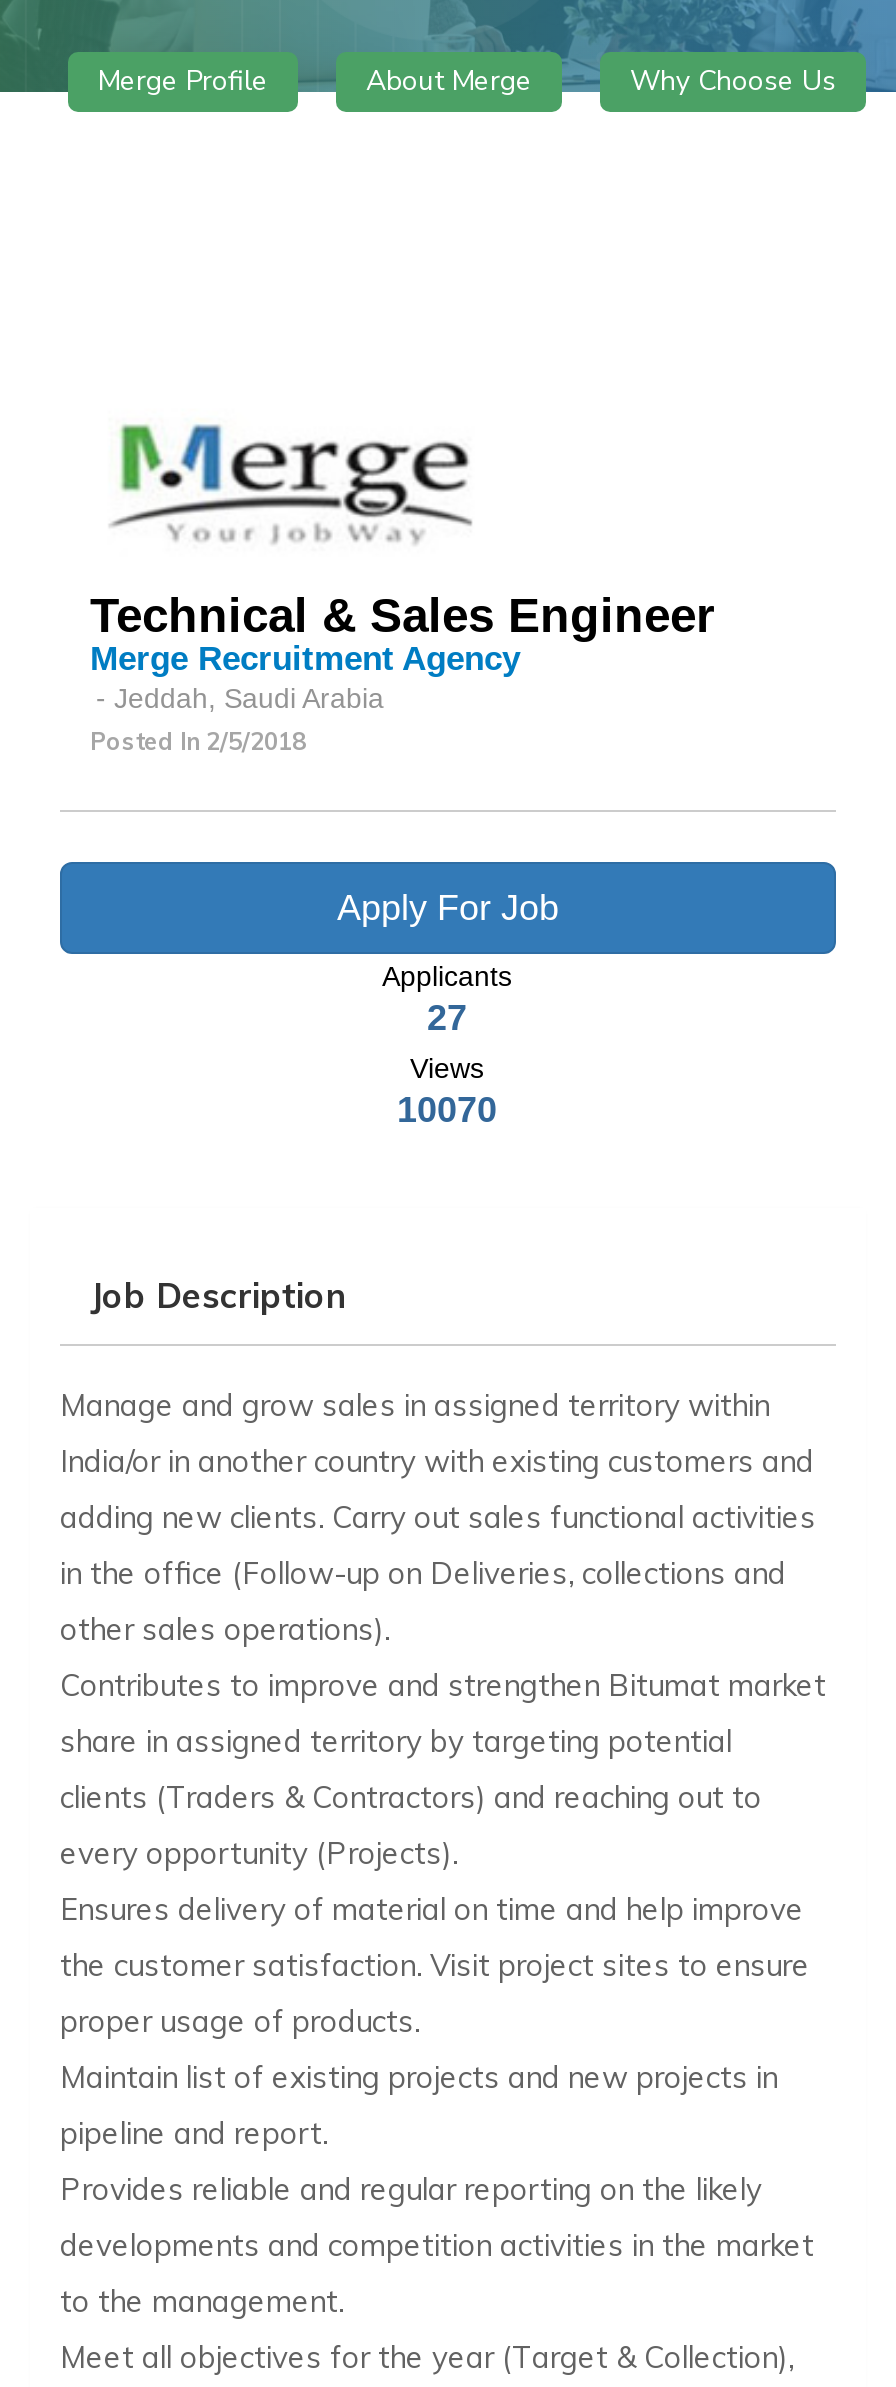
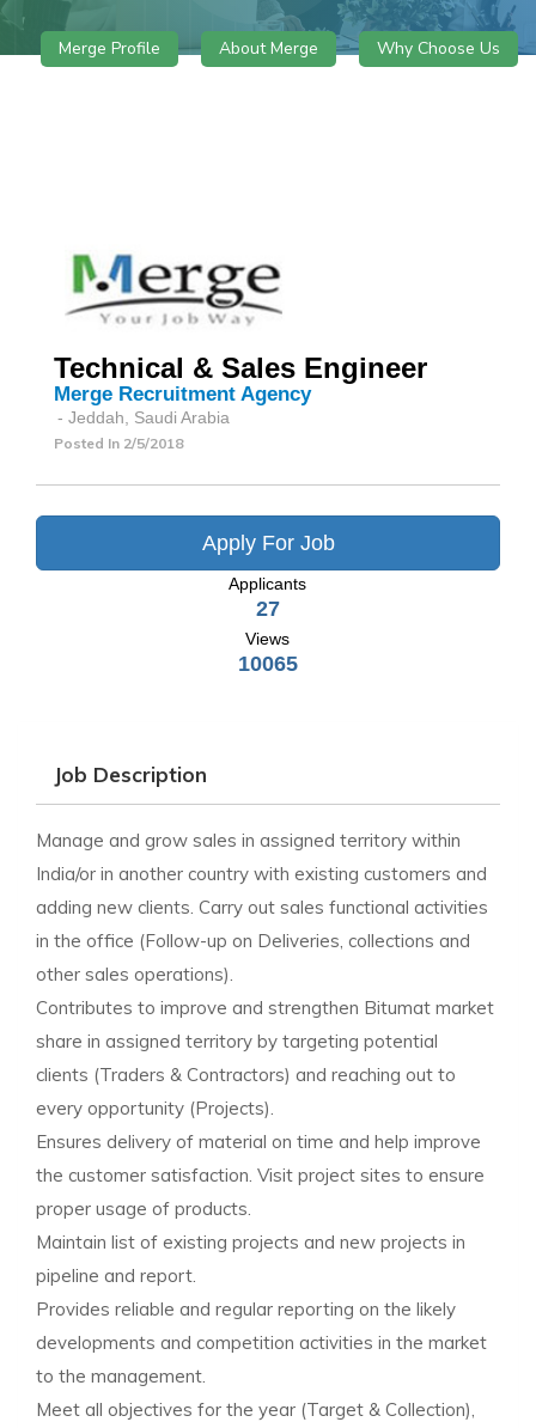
- 10070
+ 10065
